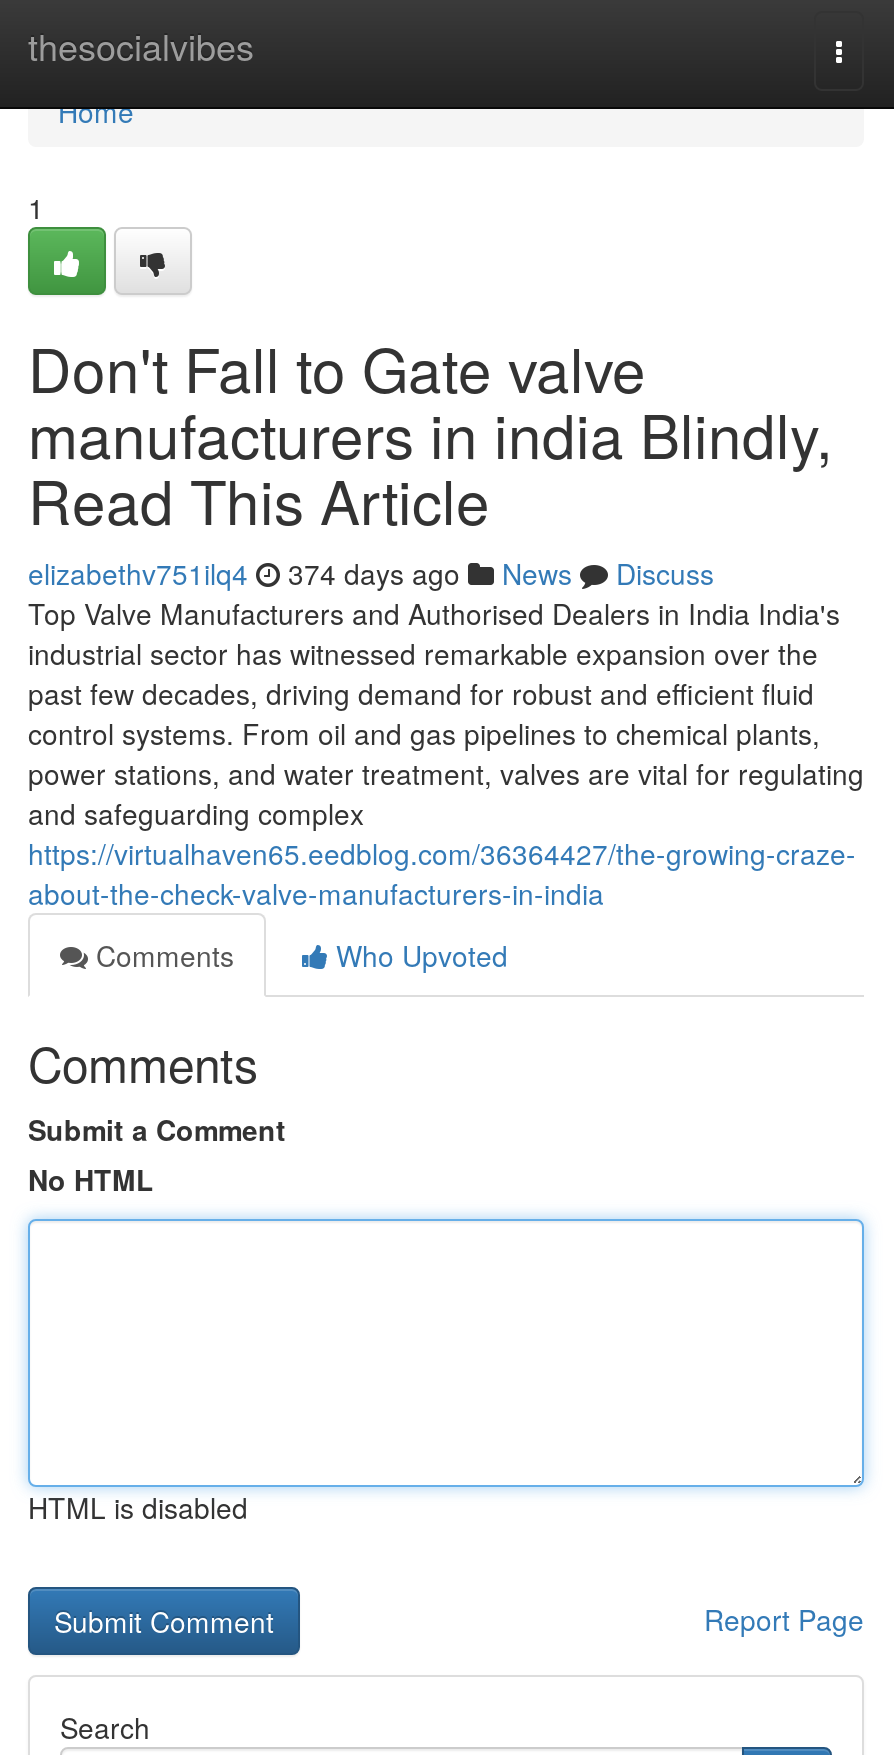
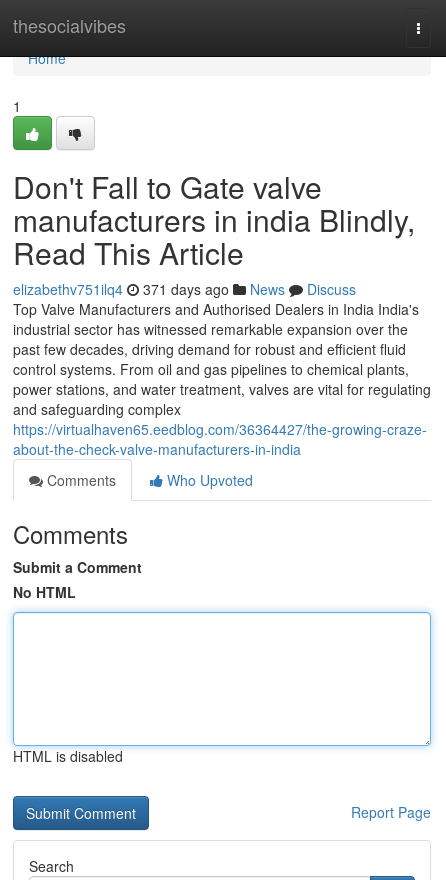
- elizabethv751ilq4 374 days ago News Discuss
+ elizabethv751ilq4 371 days ago News Discuss
